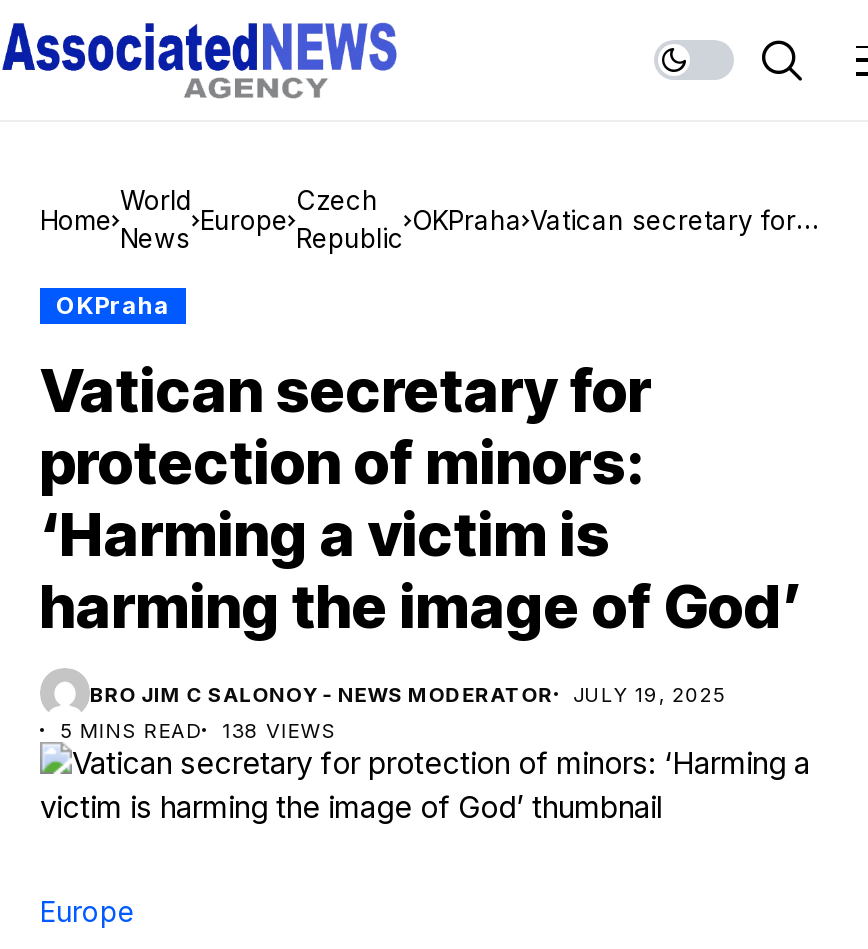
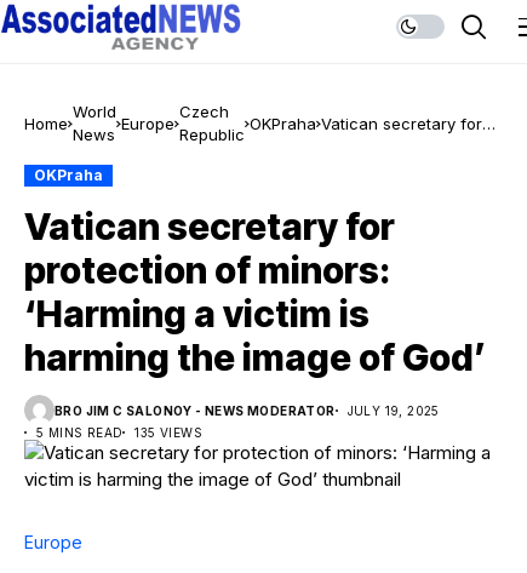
- 5 MINS READ 138 VIEWS
+ 5 MINS READ 135 VIEWS
